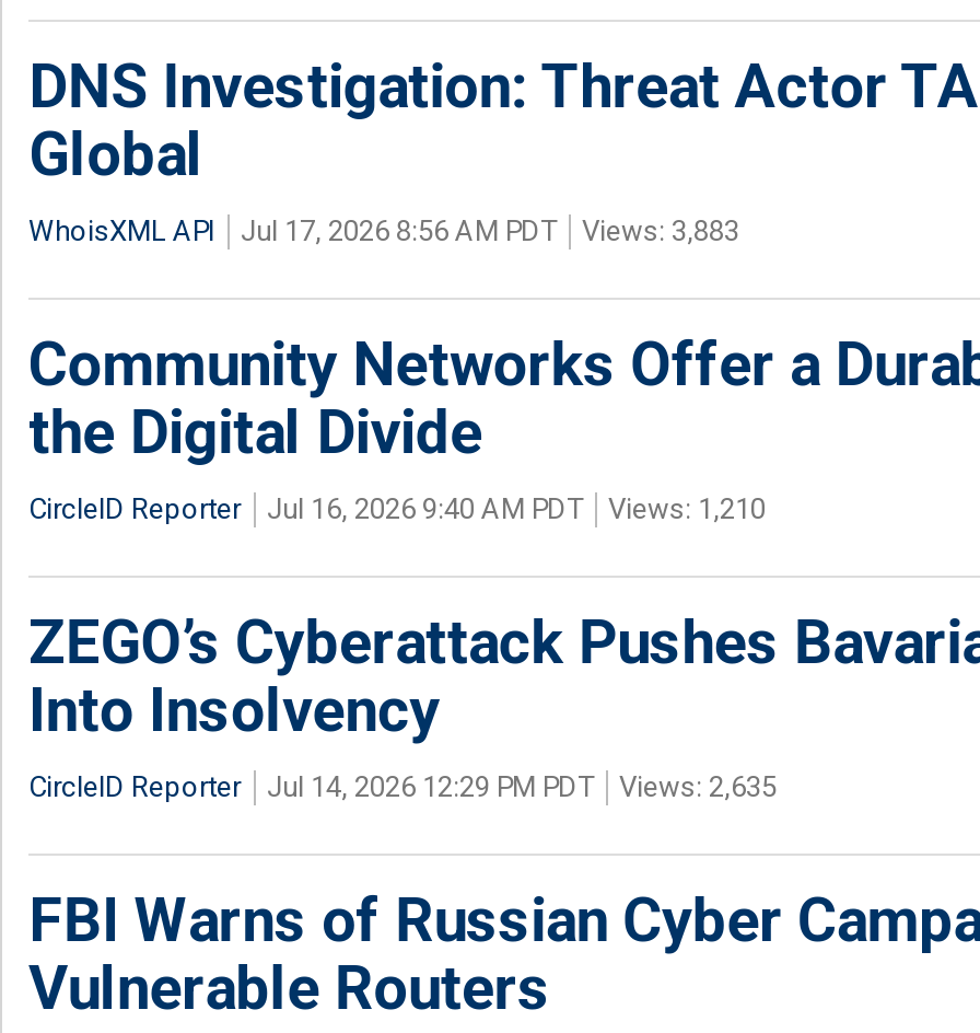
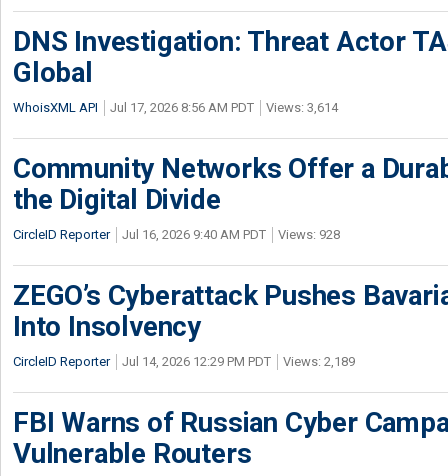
- WhoisXML API Jul 17, 2026 8:56 AM PDT Views: 3,883
+ WhoisXML API Jul 17, 2026 8:56 AM PDT Views: 3,614

- CircleID Reporter Jul 16, 2026 9:40 AM PDT Views: 1,210
+ CircleID Reporter Jul 16, 2026 9:40 AM PDT Views: 928

- CircleID Reporter Jul 14, 2026 12:29 PM PDT Views: 2,635
+ CircleID Reporter Jul 14, 2026 12:29 PM PDT Views: 2,189
